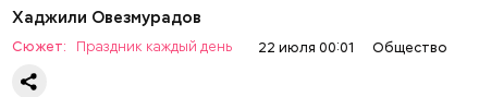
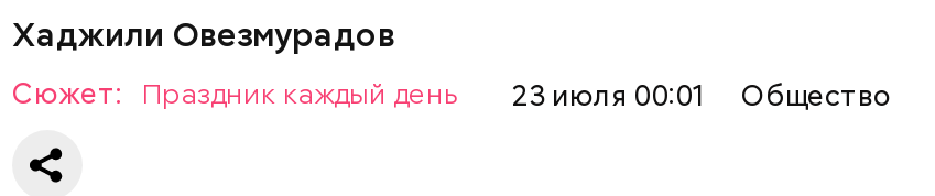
- Сюжет: Праздник каждый день 22 июля 00:01 Общество
+ Сюжет: Праздник каждый день 23 июля 00:01 Общество
